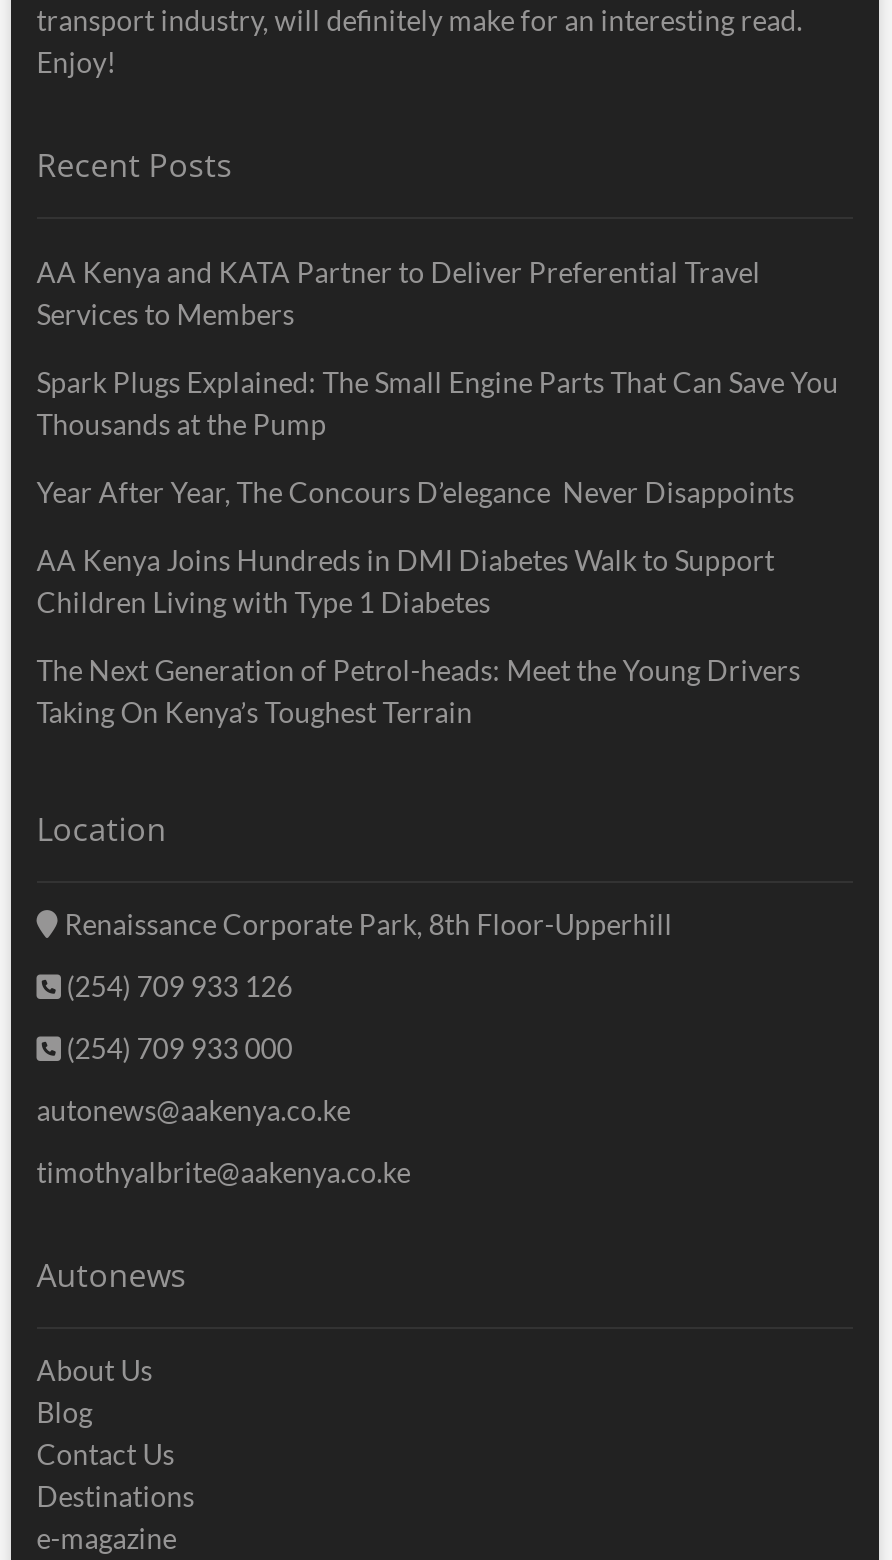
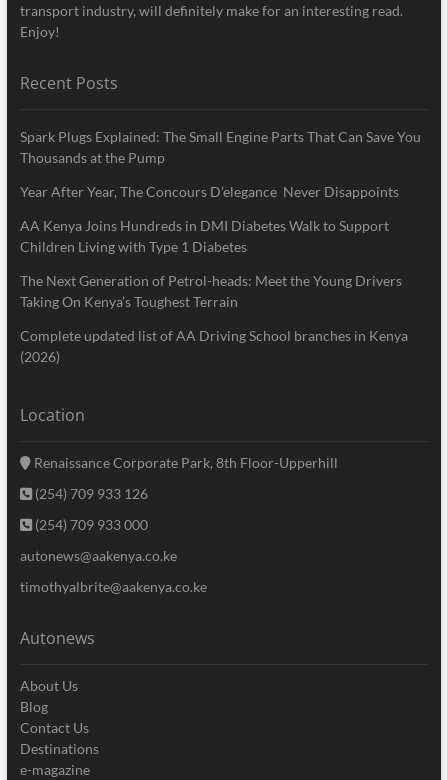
- AA Kenya and KATA Partner to Deliver Preferential Travel
- Services to Members

moved up: Spark Plugs Explained: The Small Engine Parts That Can Save You | Thousands at the Pump | Year After Year, The Concours D’elegance Never Disappoints | AA Kenya Joins Hundreds in DMI Diabetes Walk to Support | Children Living with Type 1 Diabetes | The Next Generation of Petrol-heads: Meet the Young Drivers | Taking On Kenya’s Toughest Terrain

+ Complete updated list of AA Driving School branches in Kenya
+ (2026)
